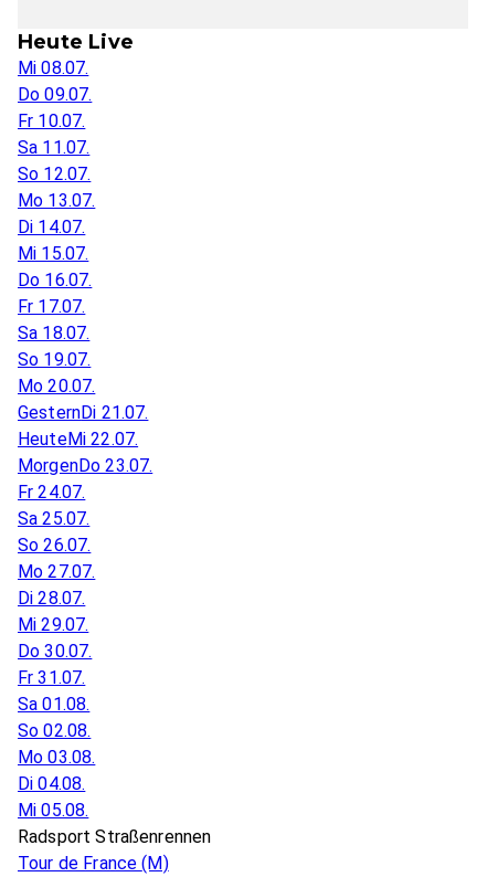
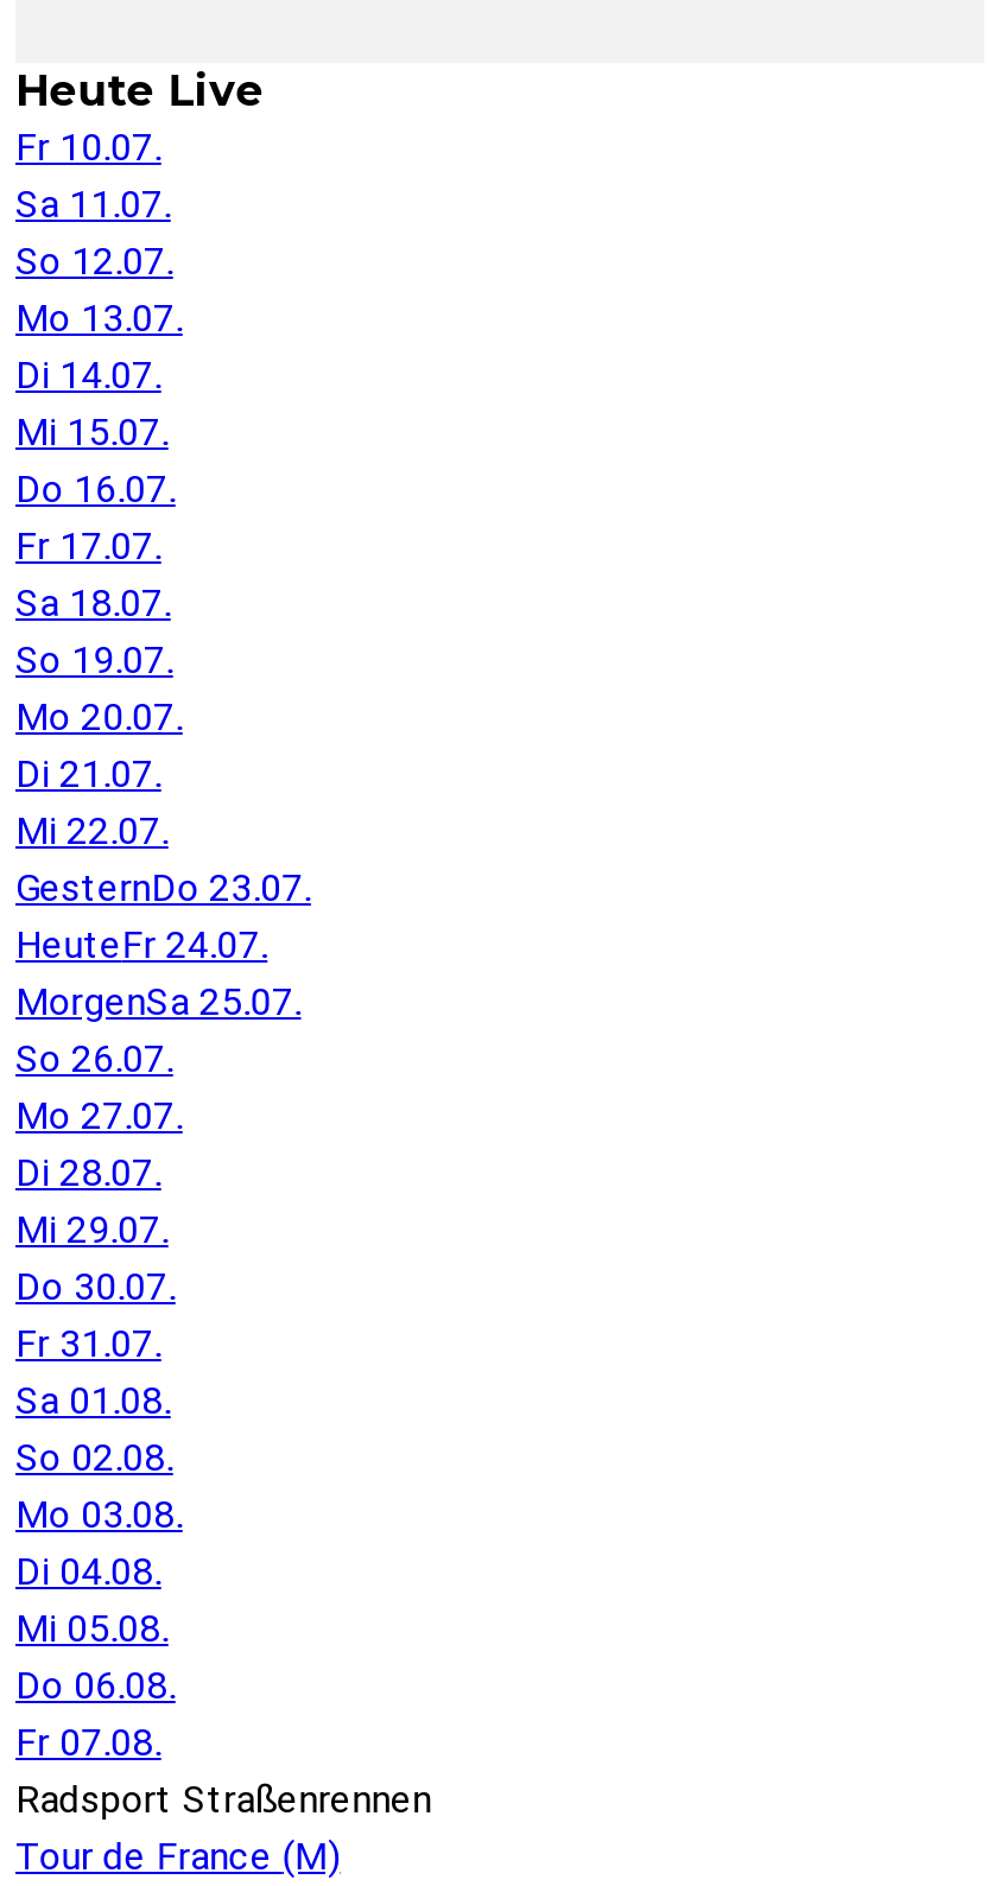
- Mi 08.07.
- Do 09.07.

moved up: Fr 10.07. | Sa 11.07. | So 12.07. | ... | So 19.07. | Mo 20.07.

- GesternDi 21.07.
- HeuteMi 22.07.
- MorgenDo 23.07.
- Fr 24.07.
- Sa 25.07.
+ Di 21.07.
+ Mi 22.07.
+ GesternDo 23.07.
+ HeuteFr 24.07.
+ MorgenSa 25.07.

moved up: So 26.07. | Mo 27.07. | Di 28.07. | ... | Di 04.08. | Mi 05.08.

+ Do 06.08.
+ Fr 07.08.
